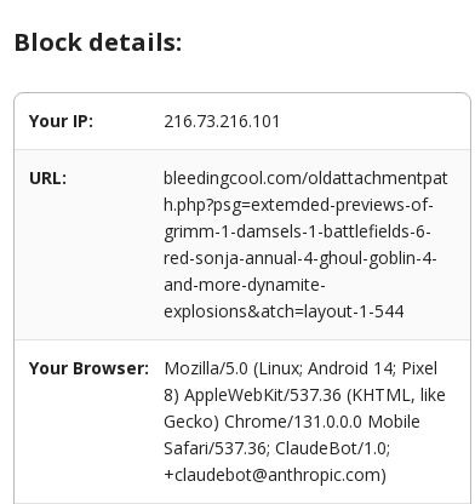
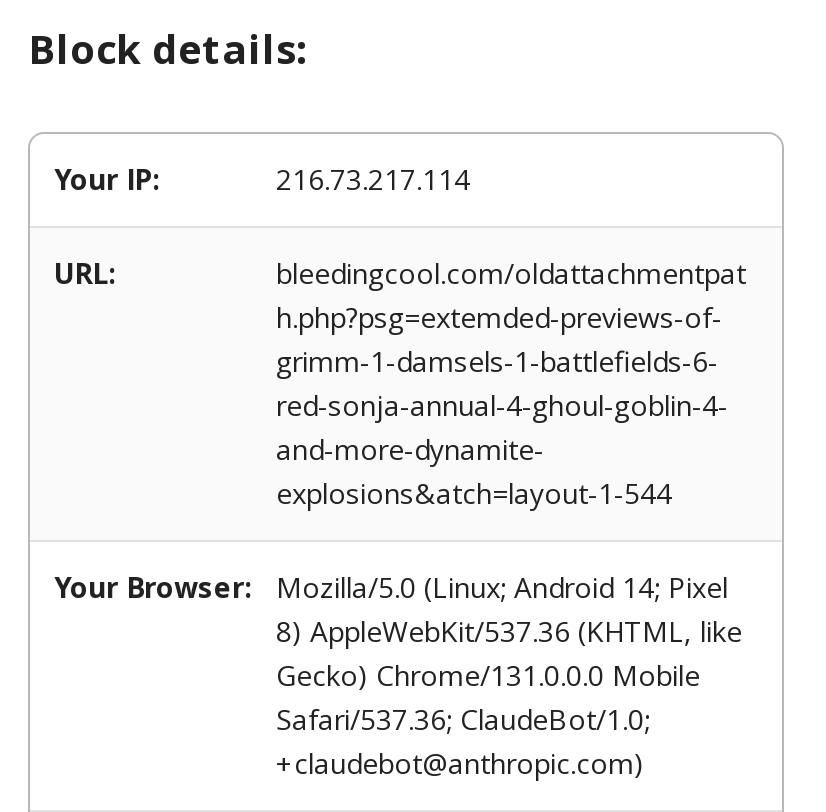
- 216.73.216.101
+ 216.73.217.114
